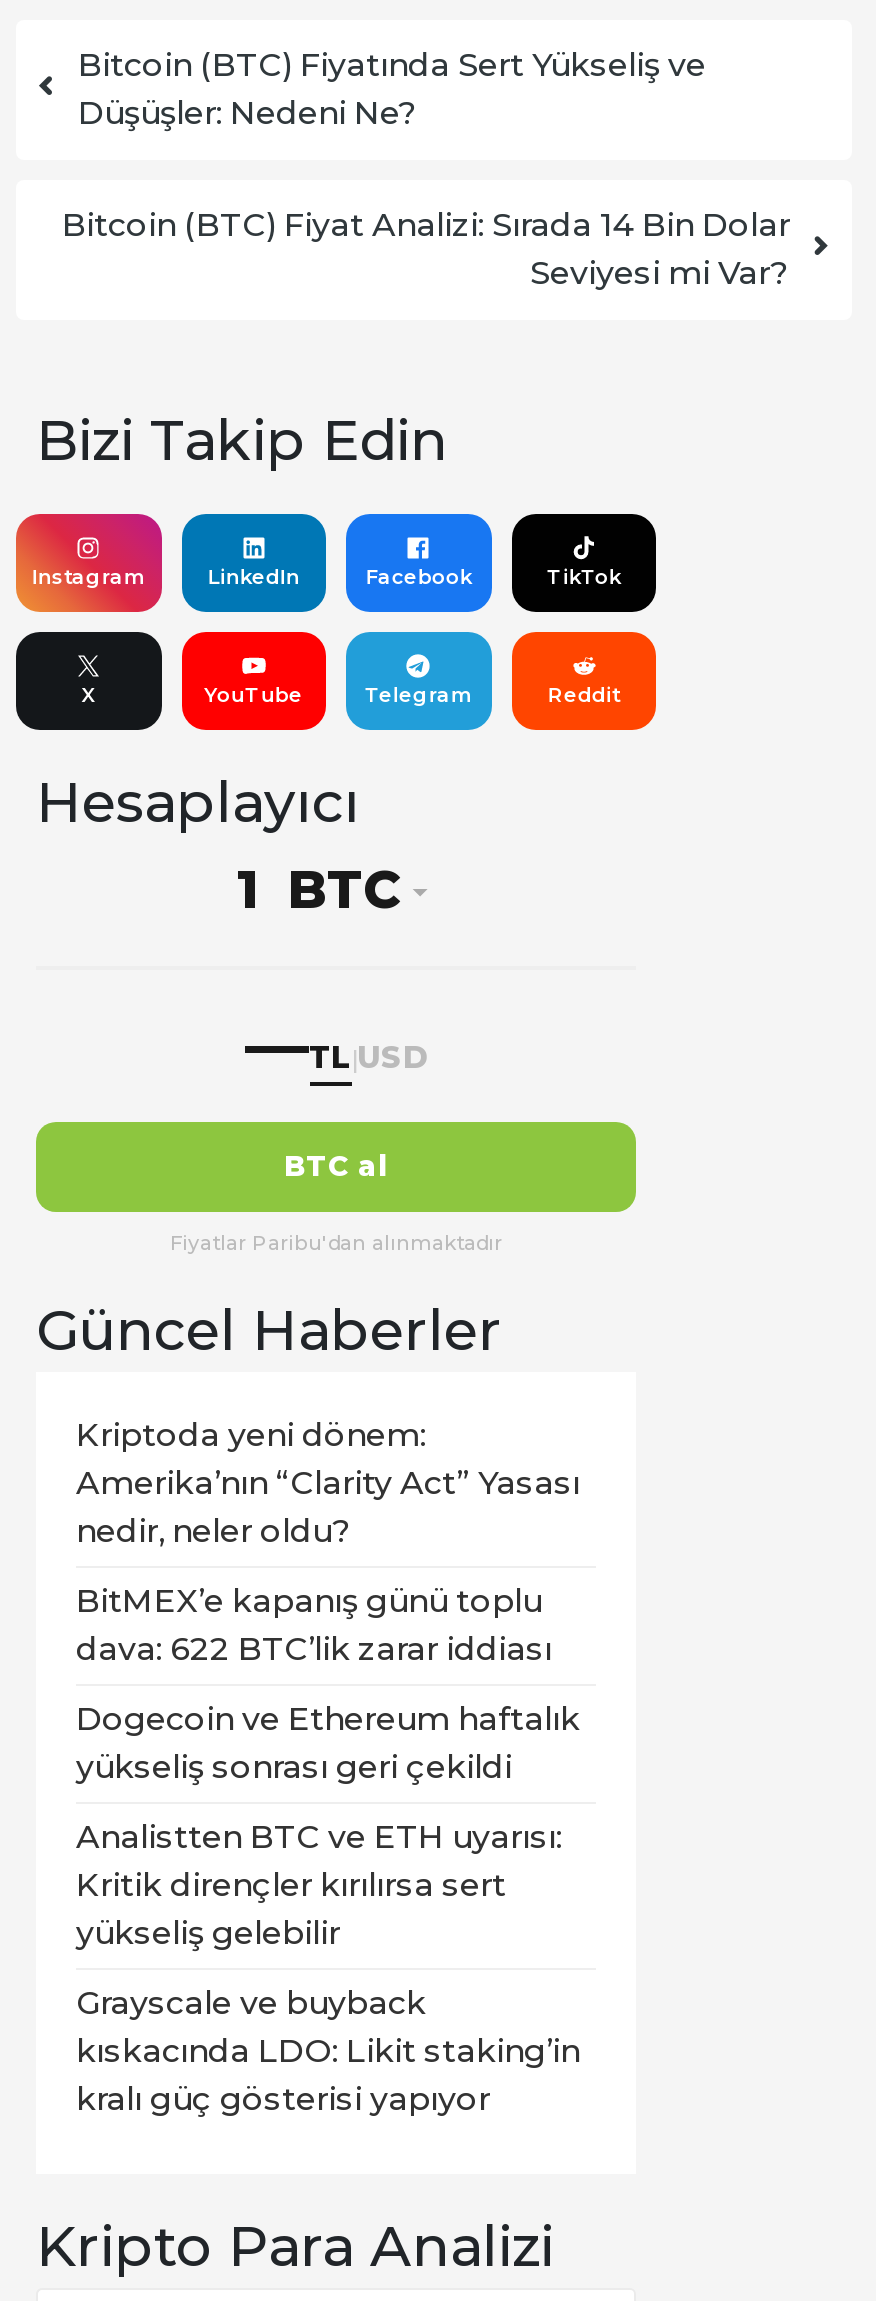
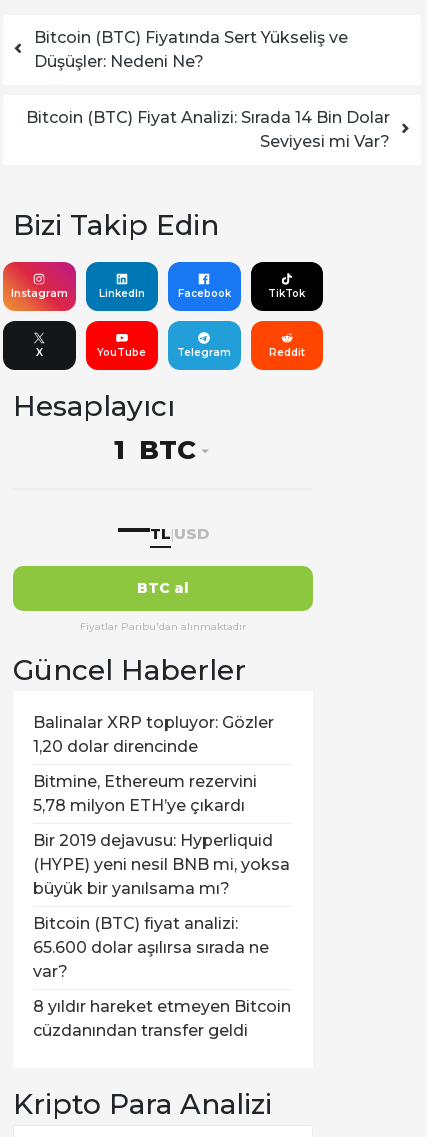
- Kriptoda yeni dönem:
- Amerika’nın “Clarity Act” Yasası
- nedir, neler oldu?
+ Balinalar XRP topluyor: Gözler
+ 1,20 dolar direncinde

- BitMEX’e kapanış günü toplu
- dava: 622 BTC’lik zarar iddiası
+ Bitmine, Ethereum rezervini
+ 5,78 milyon ETH’ye çıkardı

- Dogecoin ve Ethereum haftalık
- yükseliş sonrası geri çekildi
+ Bir 2019 dejavusu: Hyperliquid
+ (HYPE) yeni nesil BNB mi, yoksa
+ büyük bir yanılsama mı?

- Analistten BTC ve ETH uyarısı:
- Kritik dirençler kırılırsa sert
- yükseliş gelebilir
+ Bitcoin (BTC) fiyat analizi:
+ 65.600 dolar aşılırsa sırada ne
+ var?

- Grayscale ve buyback
- kıskacında LDO: Likit staking’in
- kralı güç gösterisi yapıyor
+ 8 yıldır hareket etmeyen Bitcoin
+ cüzdanından transfer geldi
